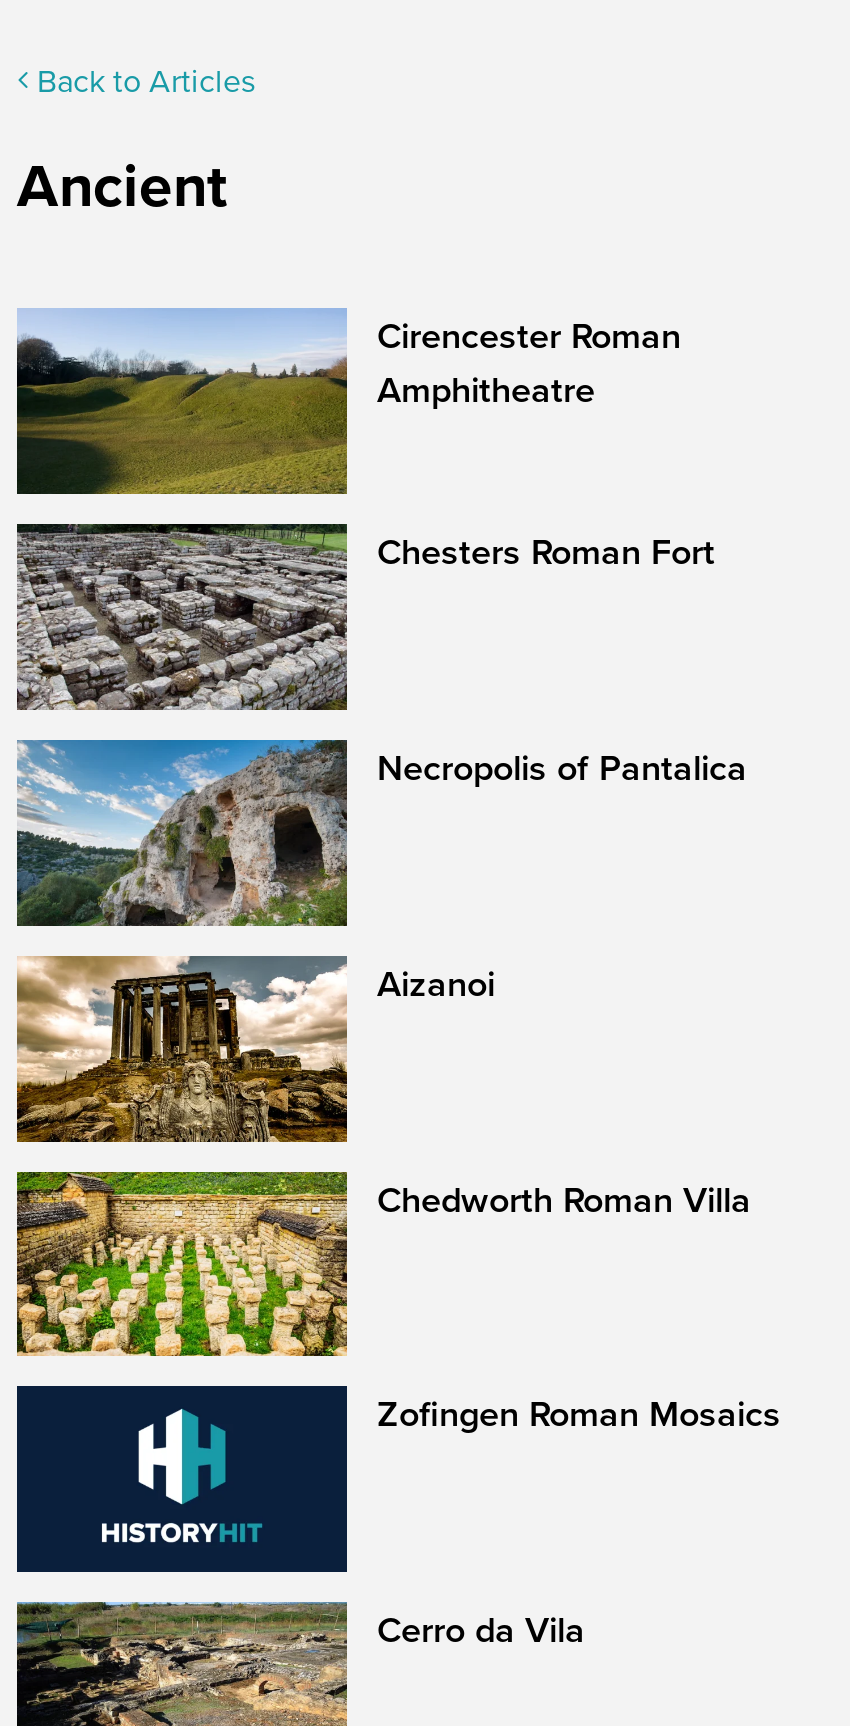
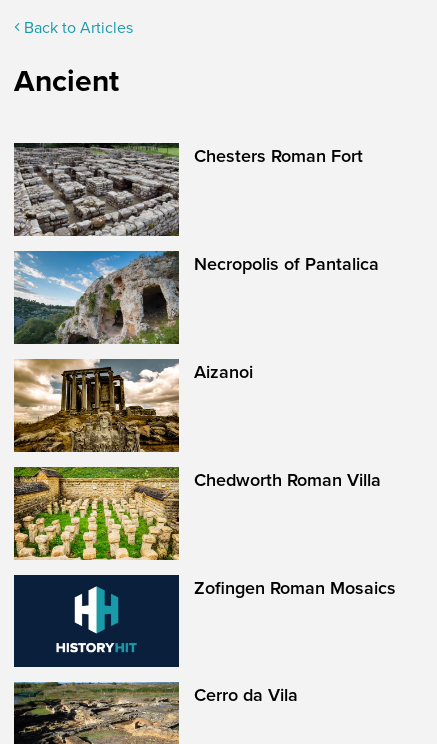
- [image]
- Cirencester Roman
- Amphitheatre
